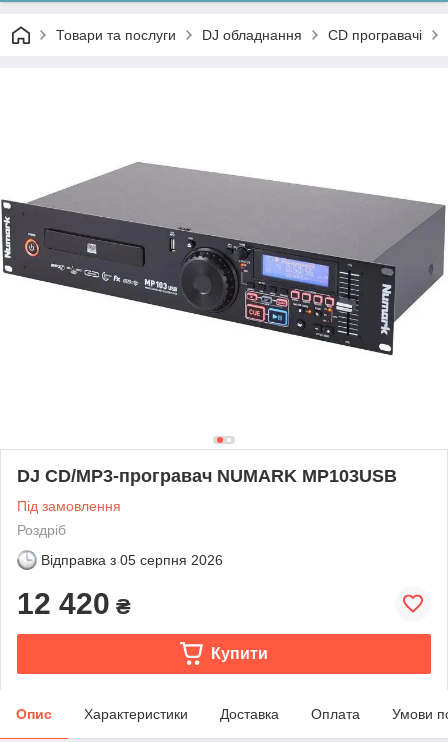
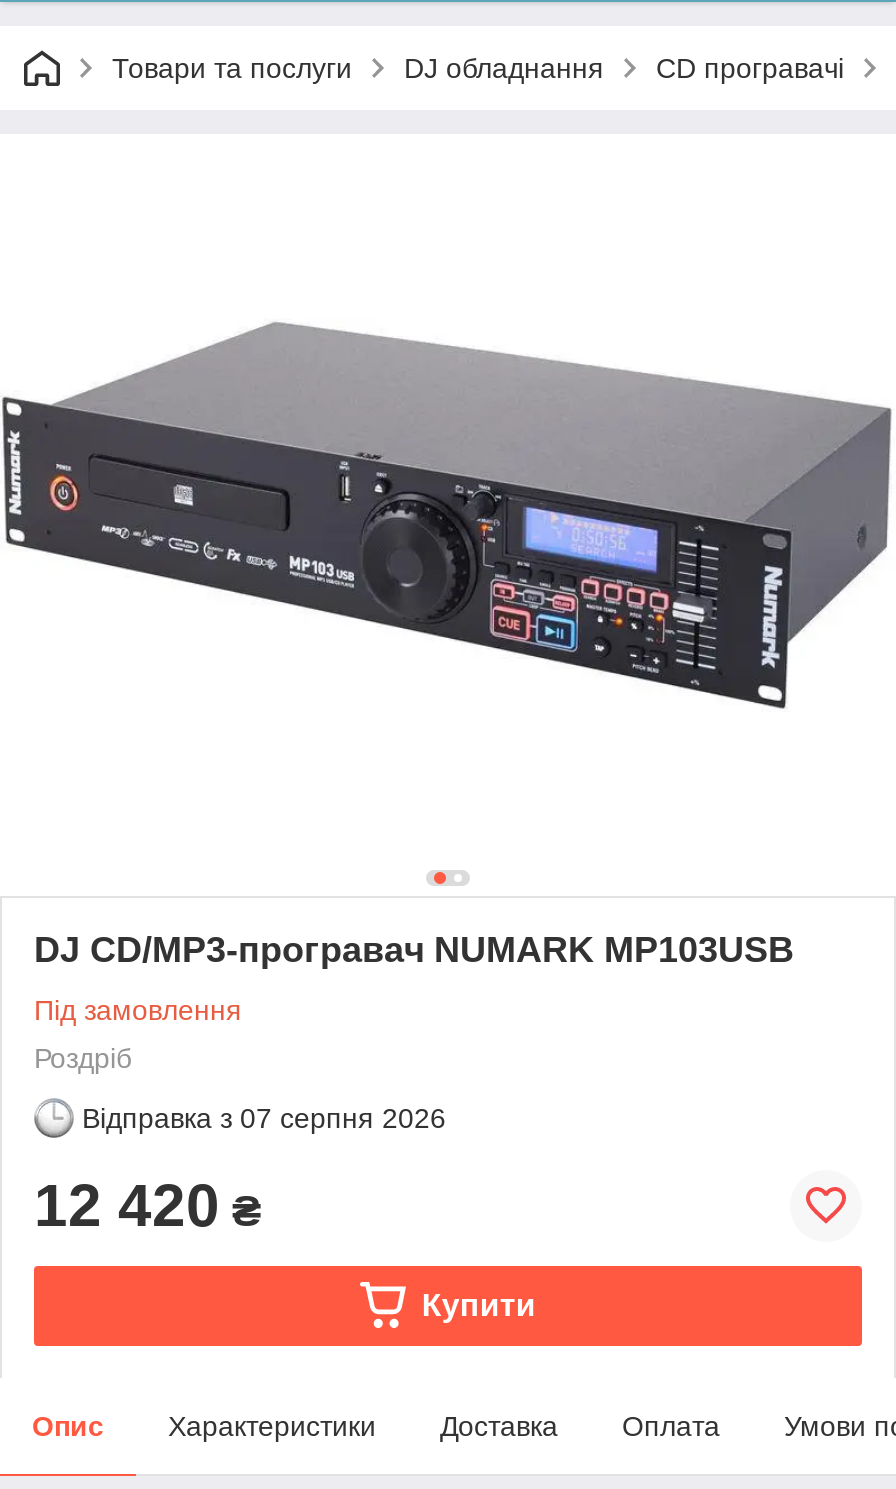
- Відправка з 05 серпня 2026
+ Відправка з 07 серпня 2026
